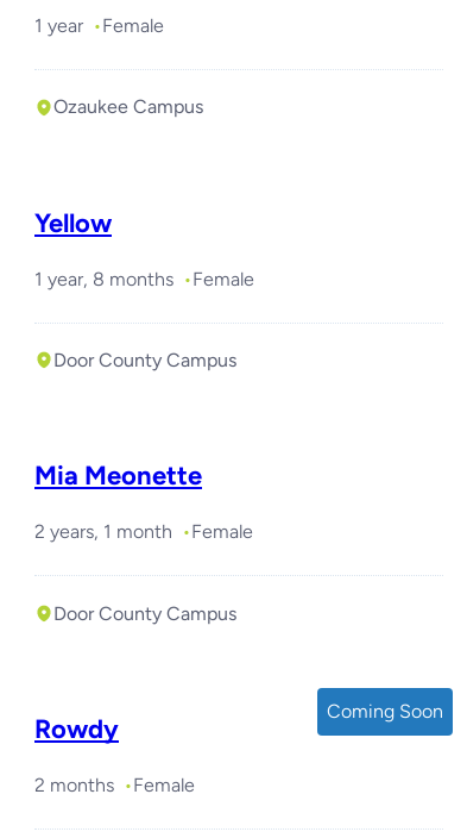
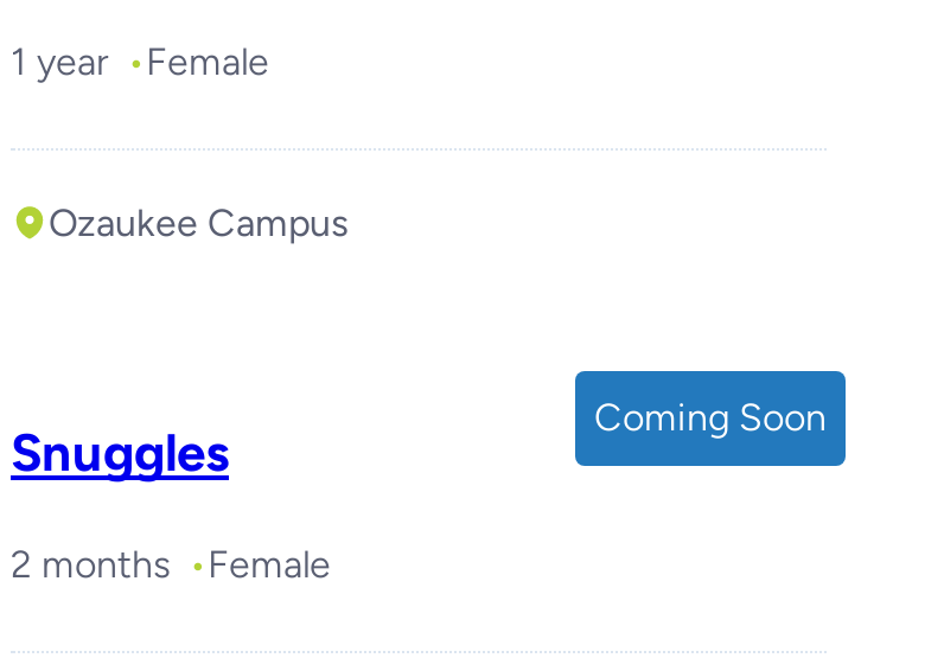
- Yellow
- 1 year, 8 months
- Female

- Door County Campus

- Mia Meonette
- 2 years, 1 month
- Female

- Door County Campus

- Rowdy
+ Snuggles
